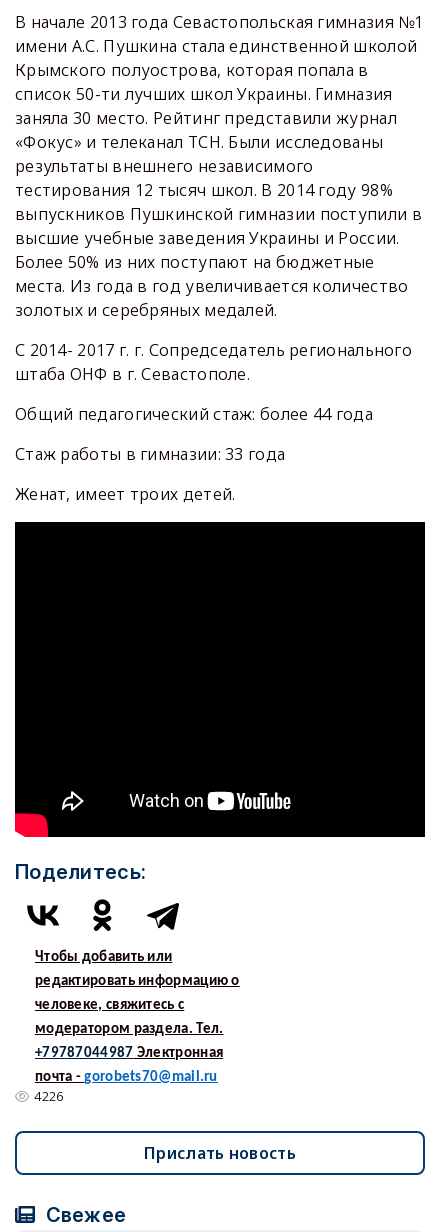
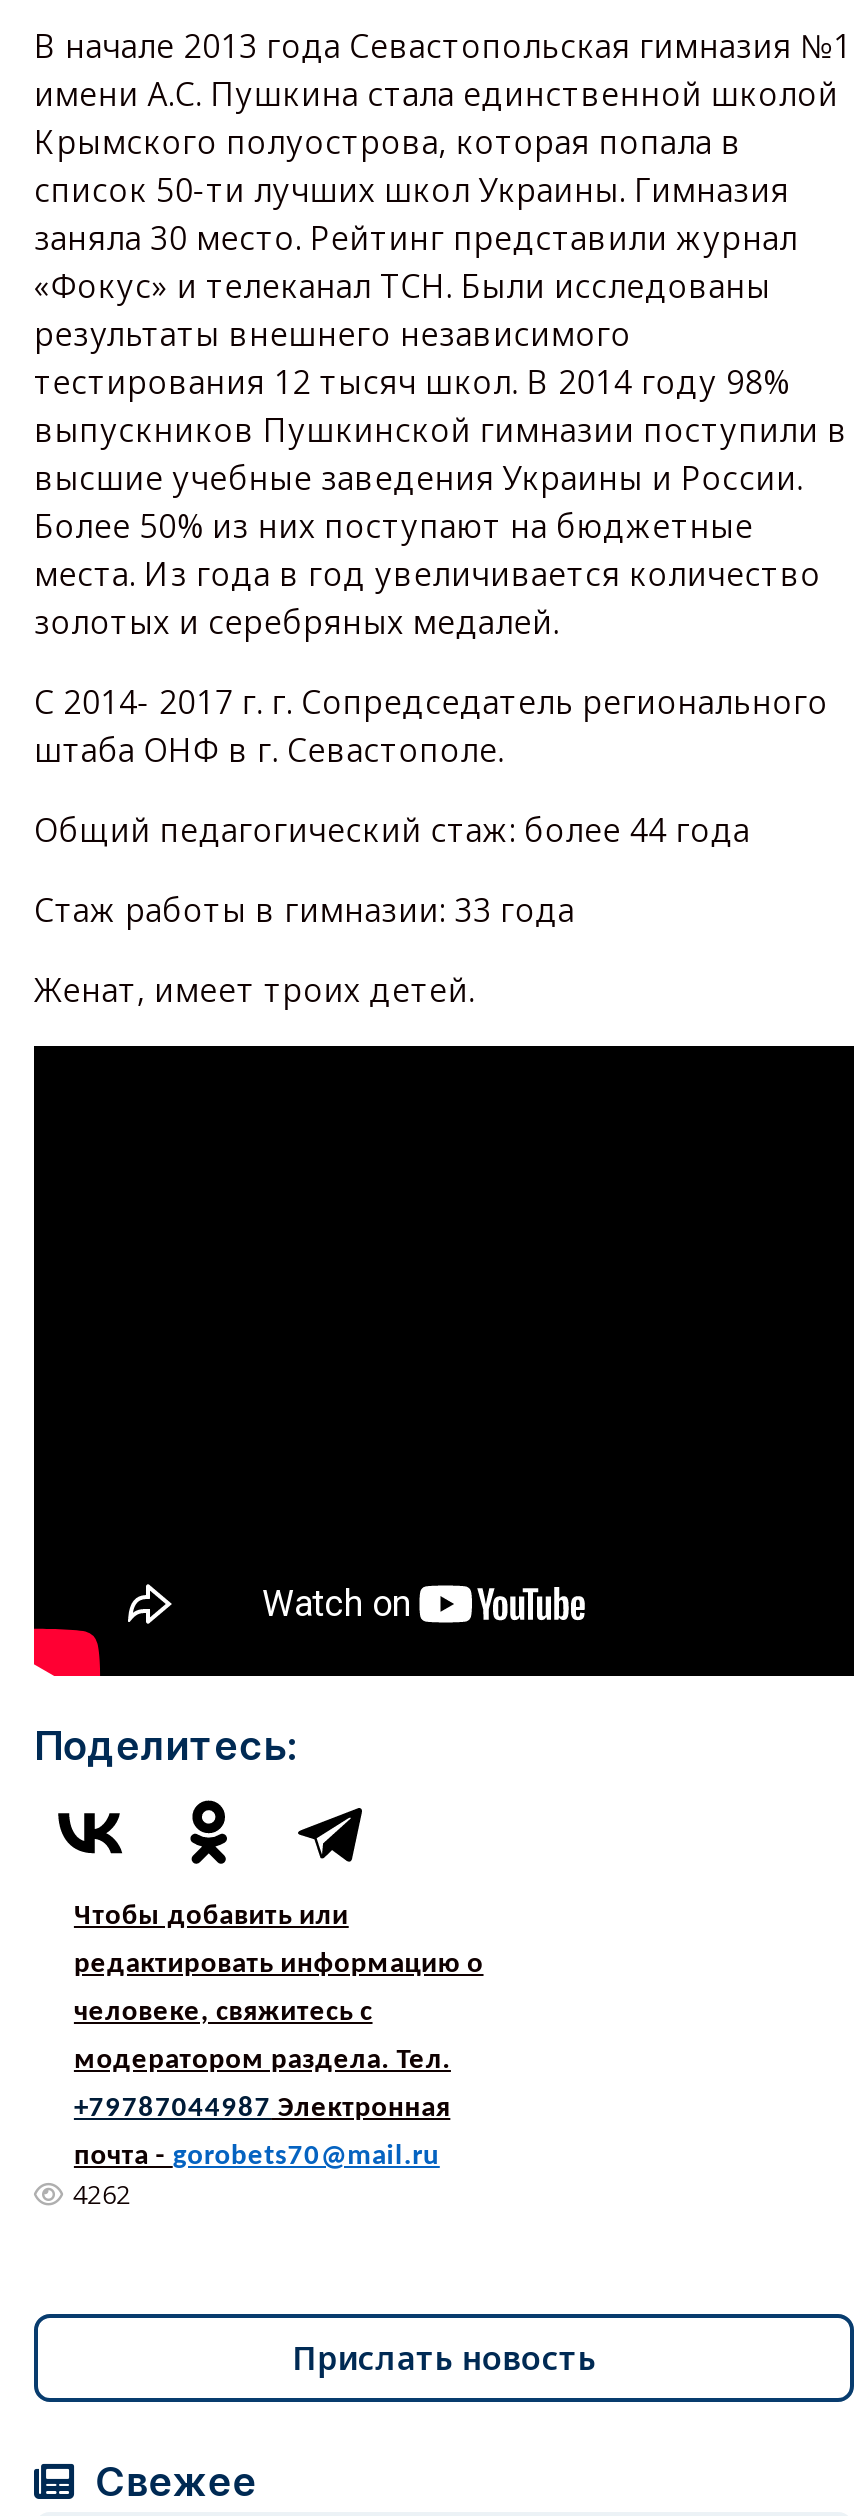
- 4226
+ 4262
